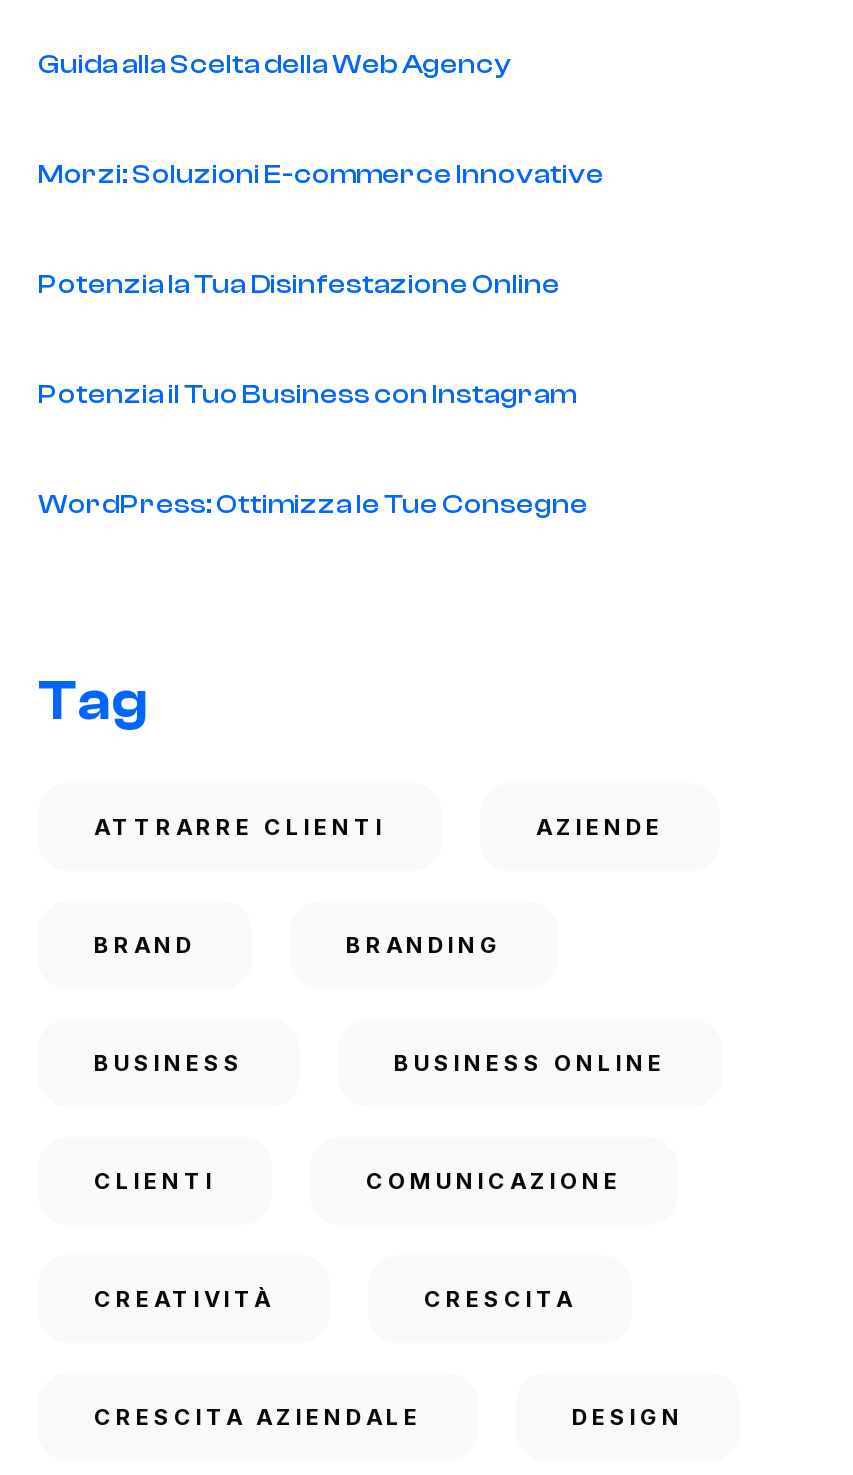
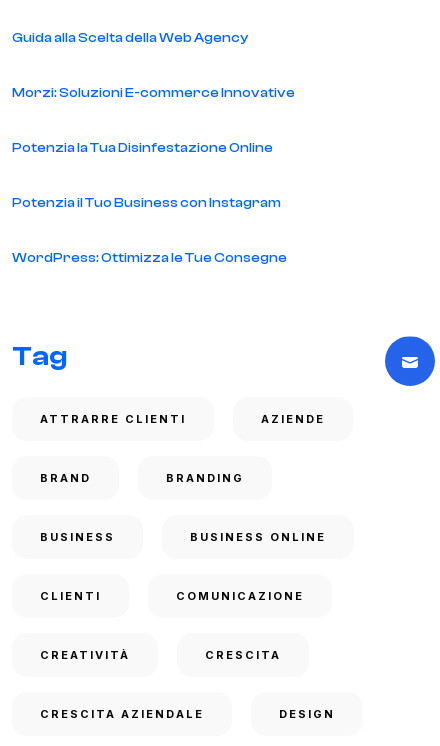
+ [image]
